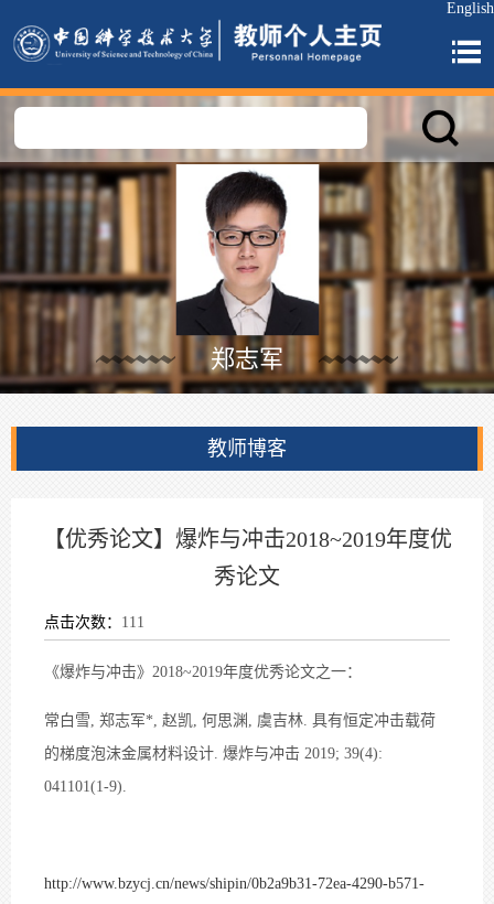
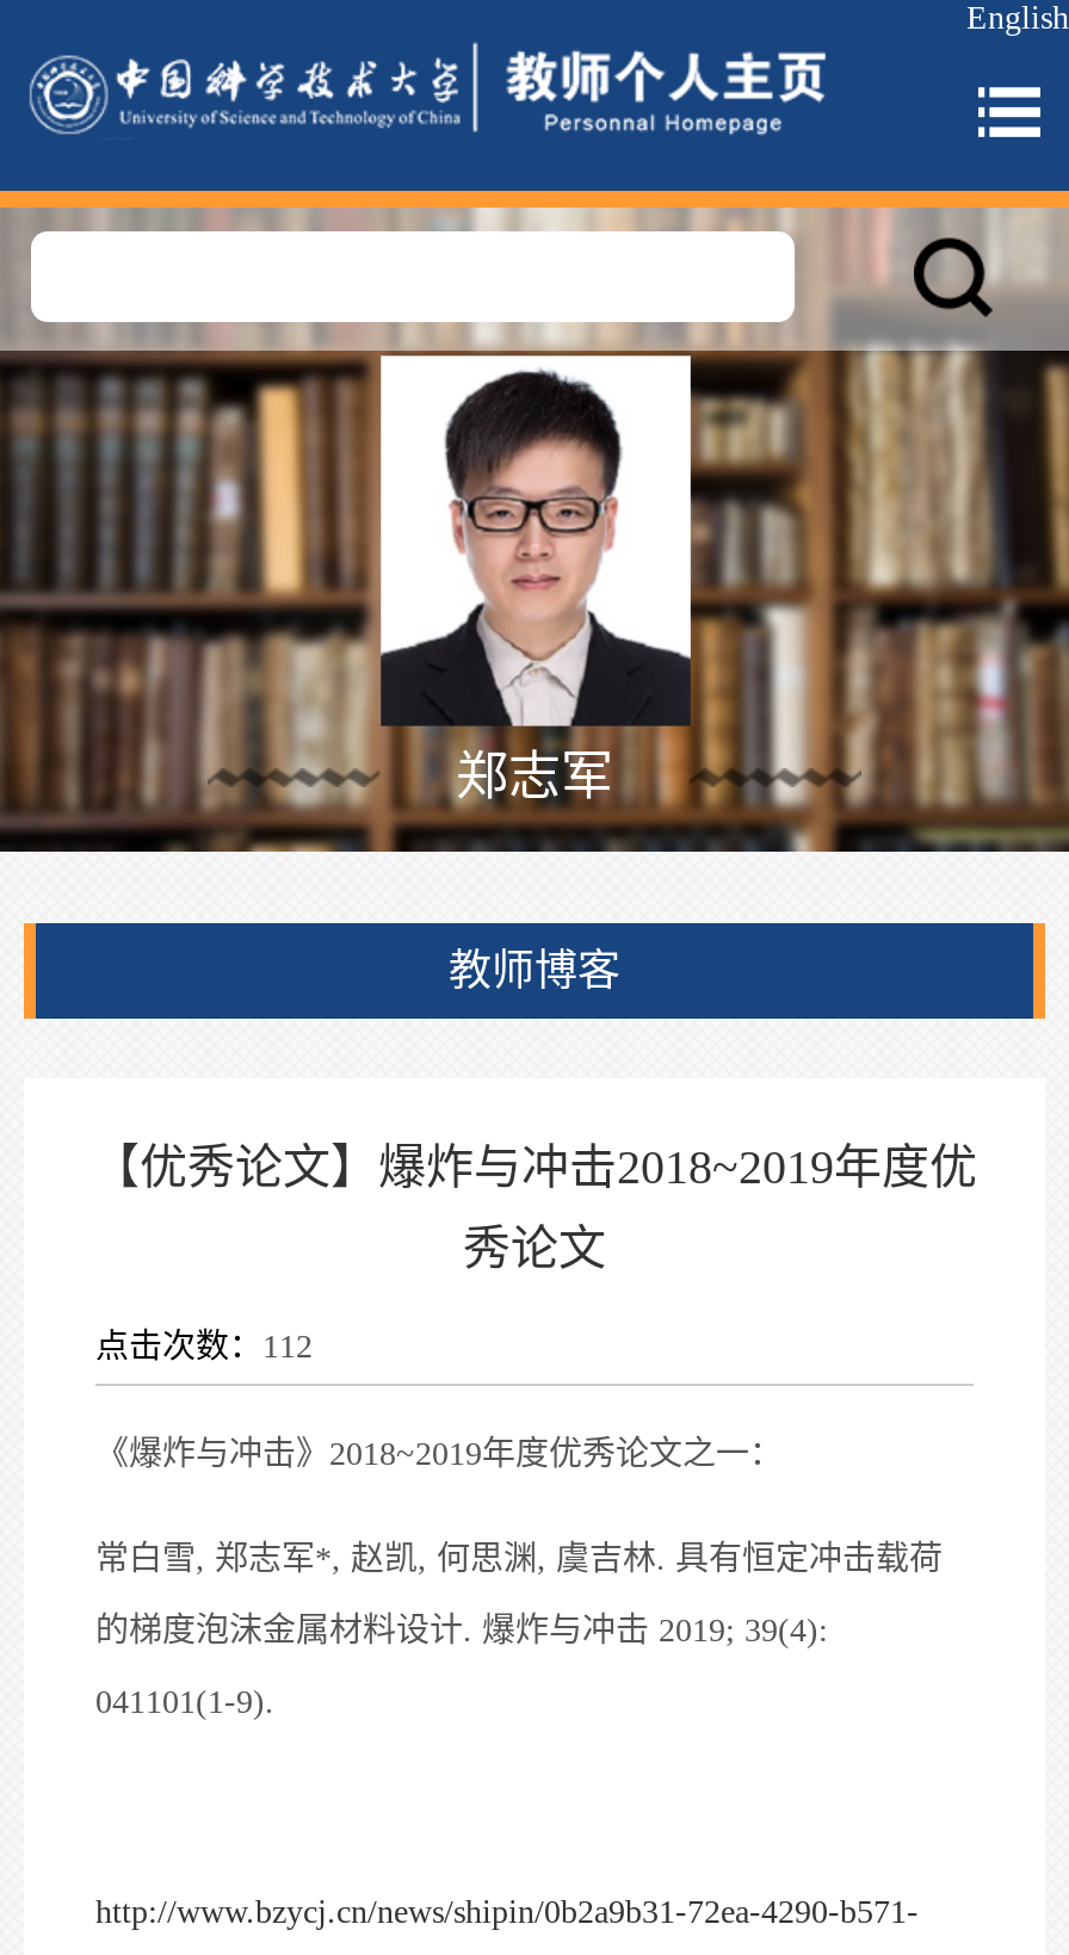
- 点击次数：111
+ 点击次数：112
